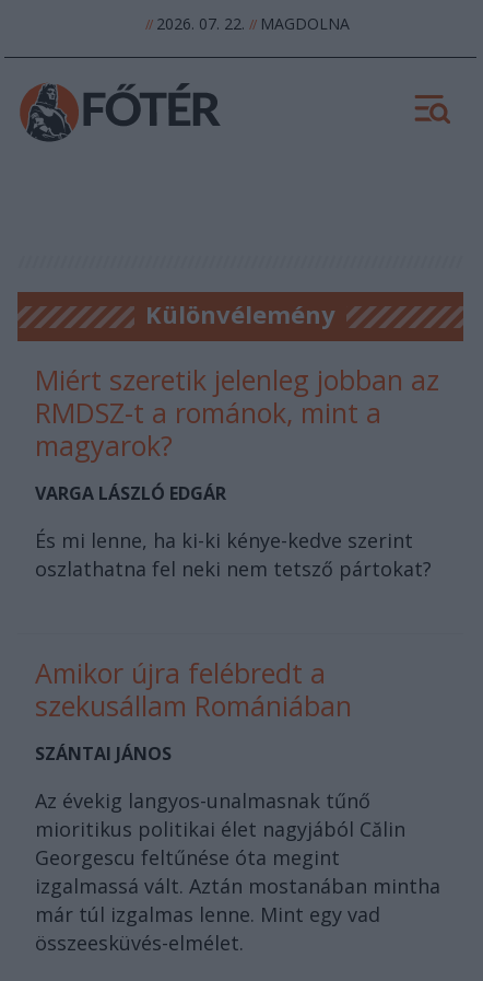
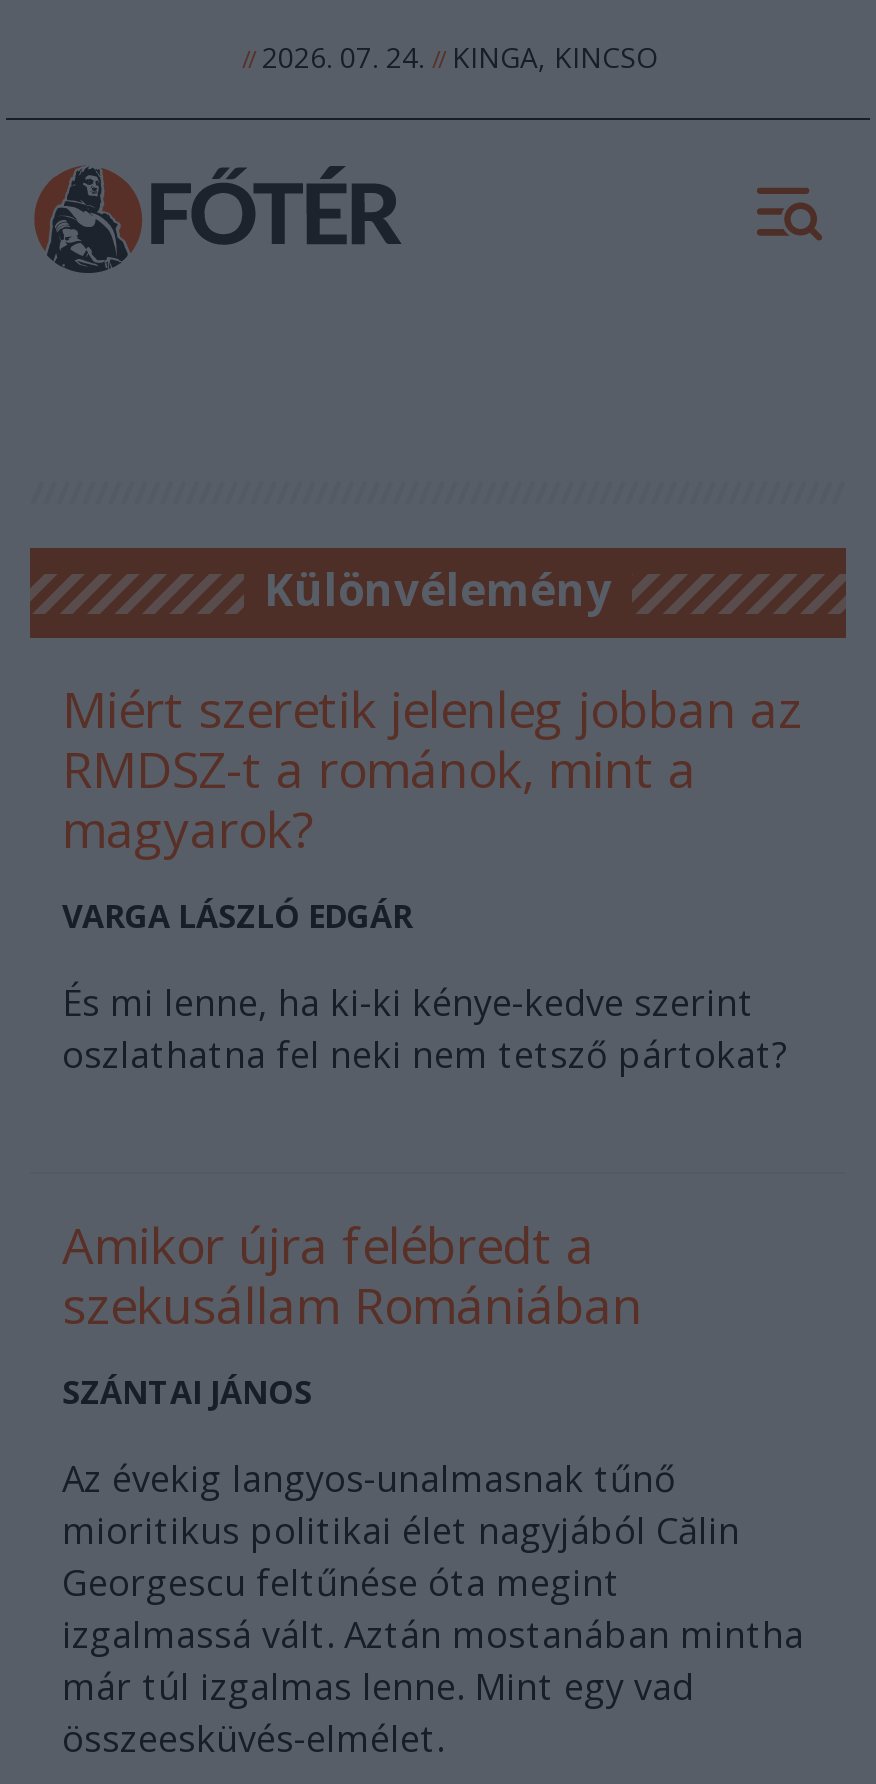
- // 2026. 07. 22. // MAGDOLNA
+ // 2026. 07. 24. // KINGA, KINCSO
